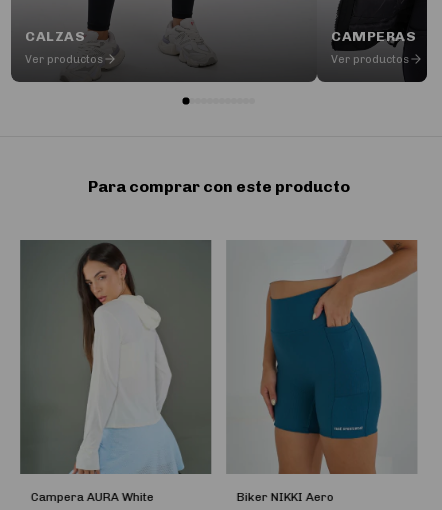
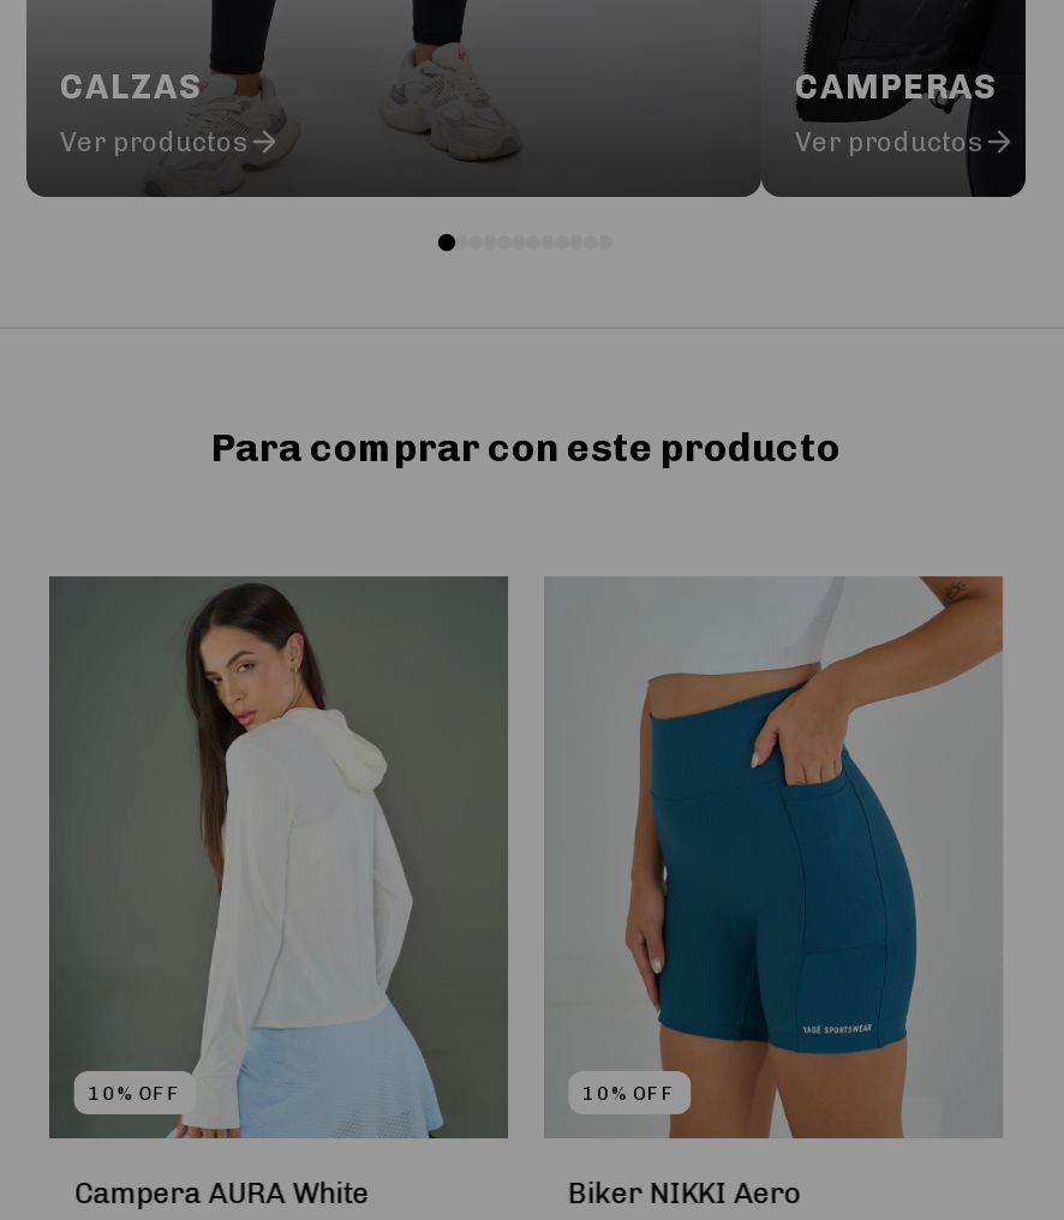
+ 10% OFF

+ 10% OFF
